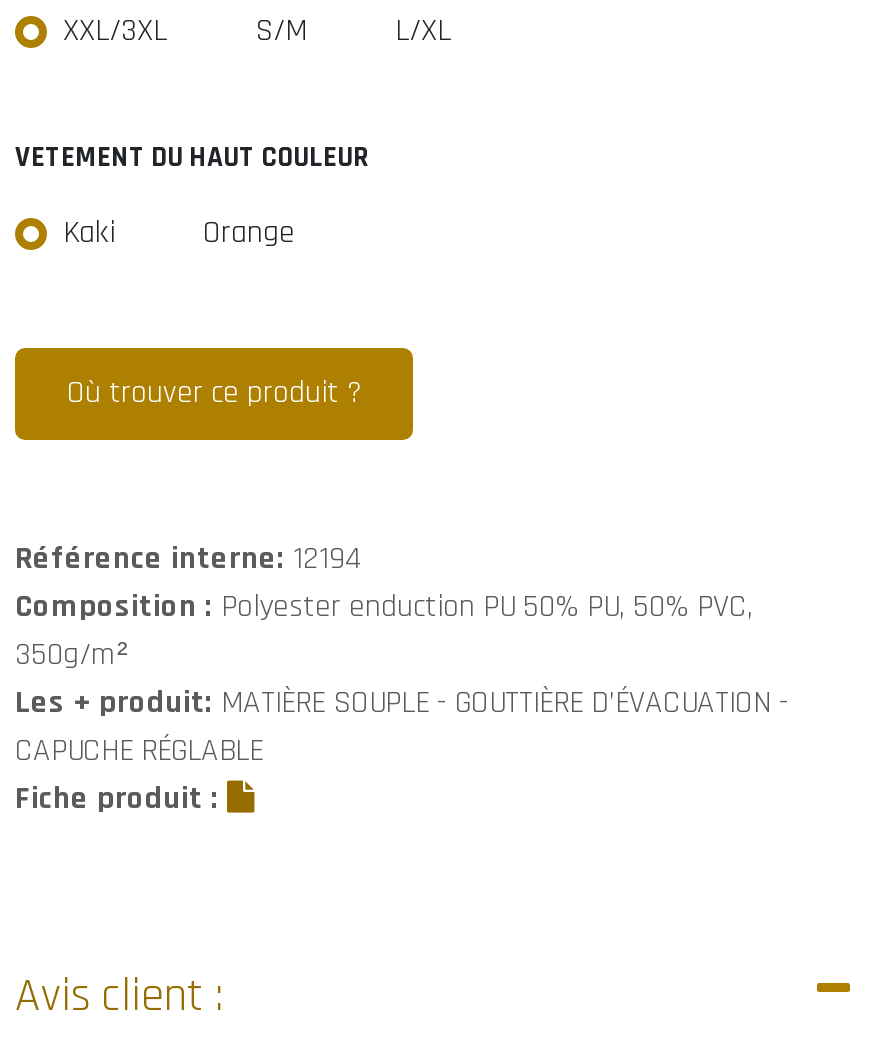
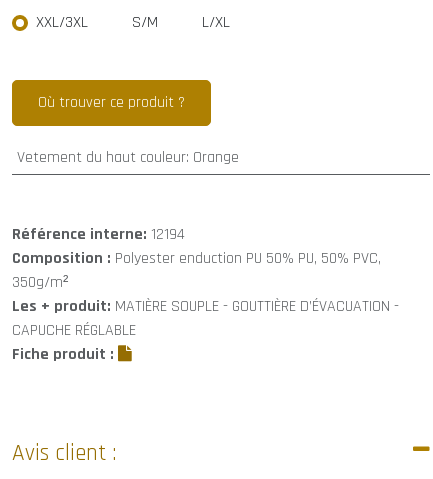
- VETEMENT DU HAUT COULEUR
- Kaki
- Orange

moved up: Où trouver ce produit ?

+ Vetement du haut couleur: Orange
